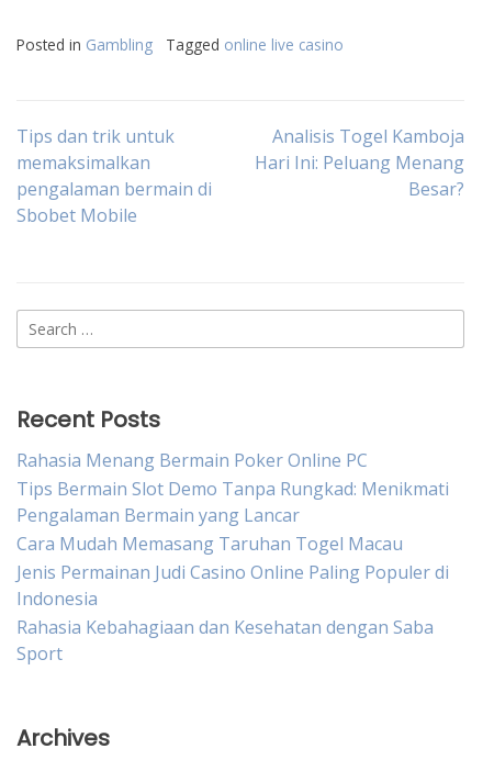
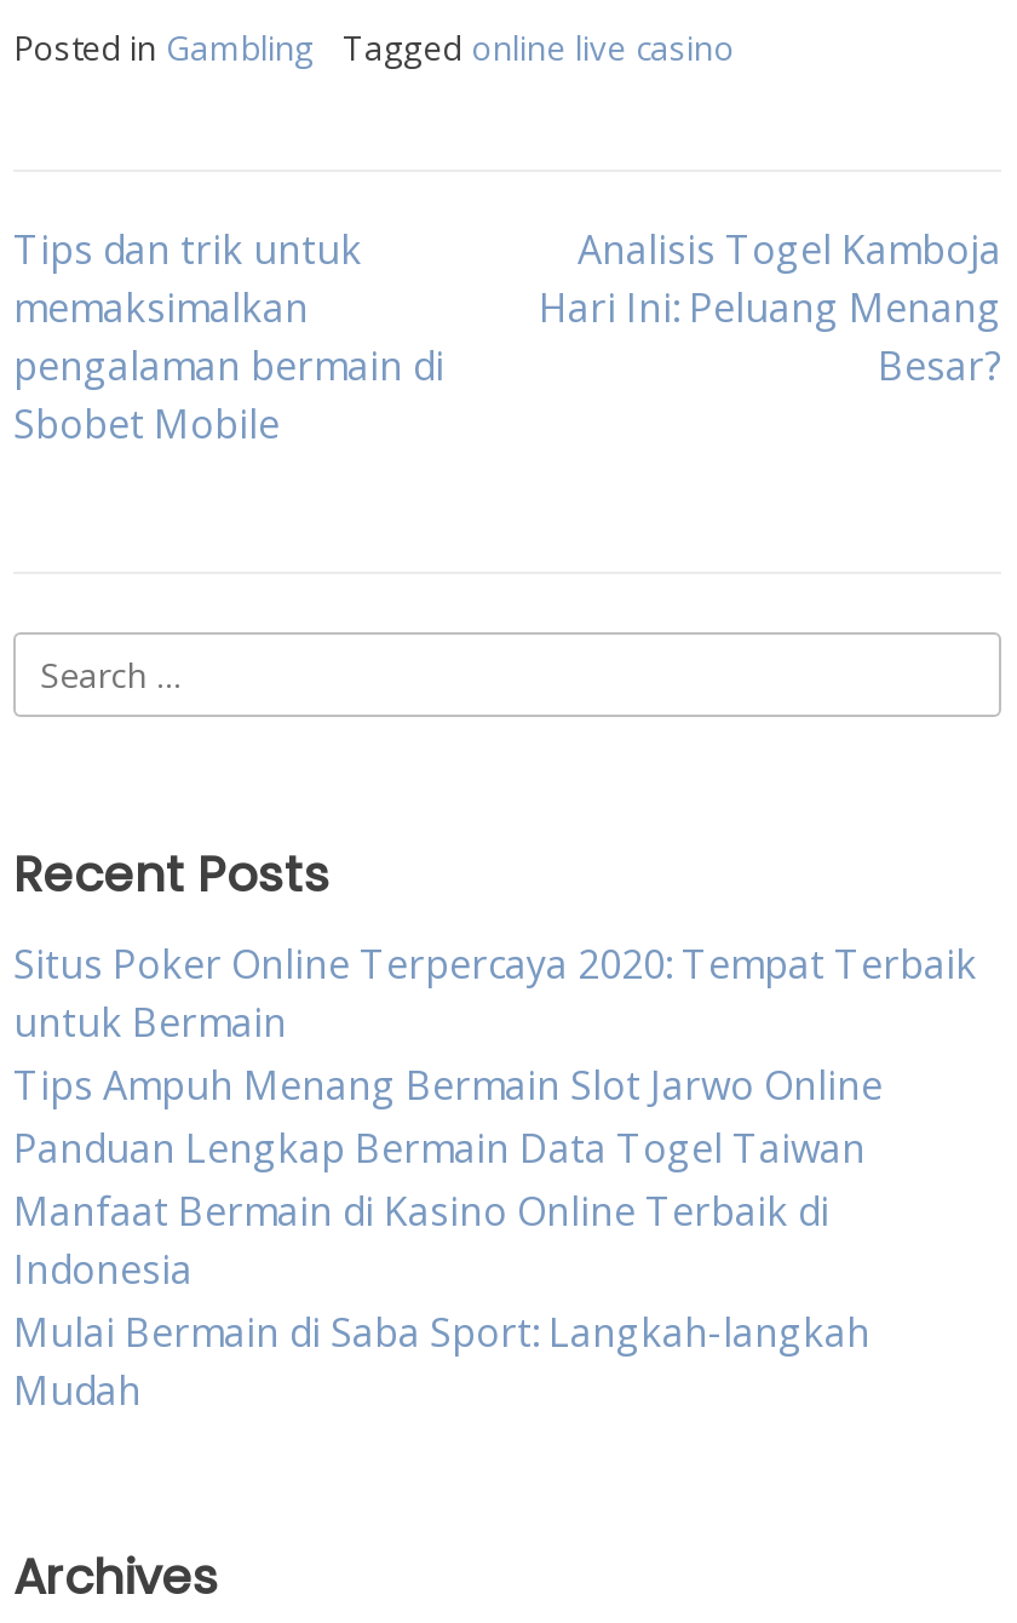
- Rahasia Menang Bermain Poker Online PC
- Tips Bermain Slot Demo Tanpa Rungkad: Menikmati
- Pengalaman Bermain yang Lancar
- Cara Mudah Memasang Taruhan Togel Macau
- Jenis Permainan Judi Casino Online Paling Populer di
+ Situs Poker Online Terpercaya 2020: Tempat Terbaik
+ untuk Bermain
+ Tips Ampuh Menang Bermain Slot Jarwo Online
+ Panduan Lengkap Bermain Data Togel Taiwan
+ Manfaat Bermain di Kasino Online Terbaik di

- Rahasia Kebahagiaan dan Kesehatan dengan Saba
- Sport
+ Mulai Bermain di Saba Sport: Langkah-langkah
+ Mudah
